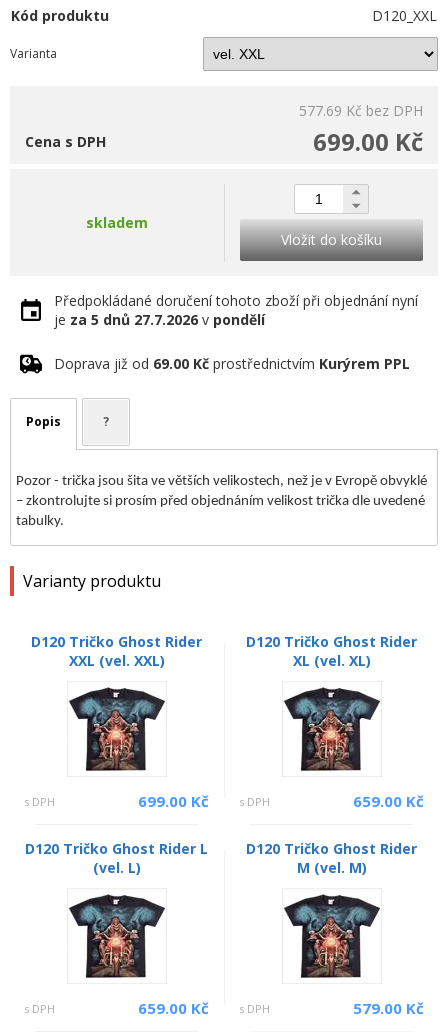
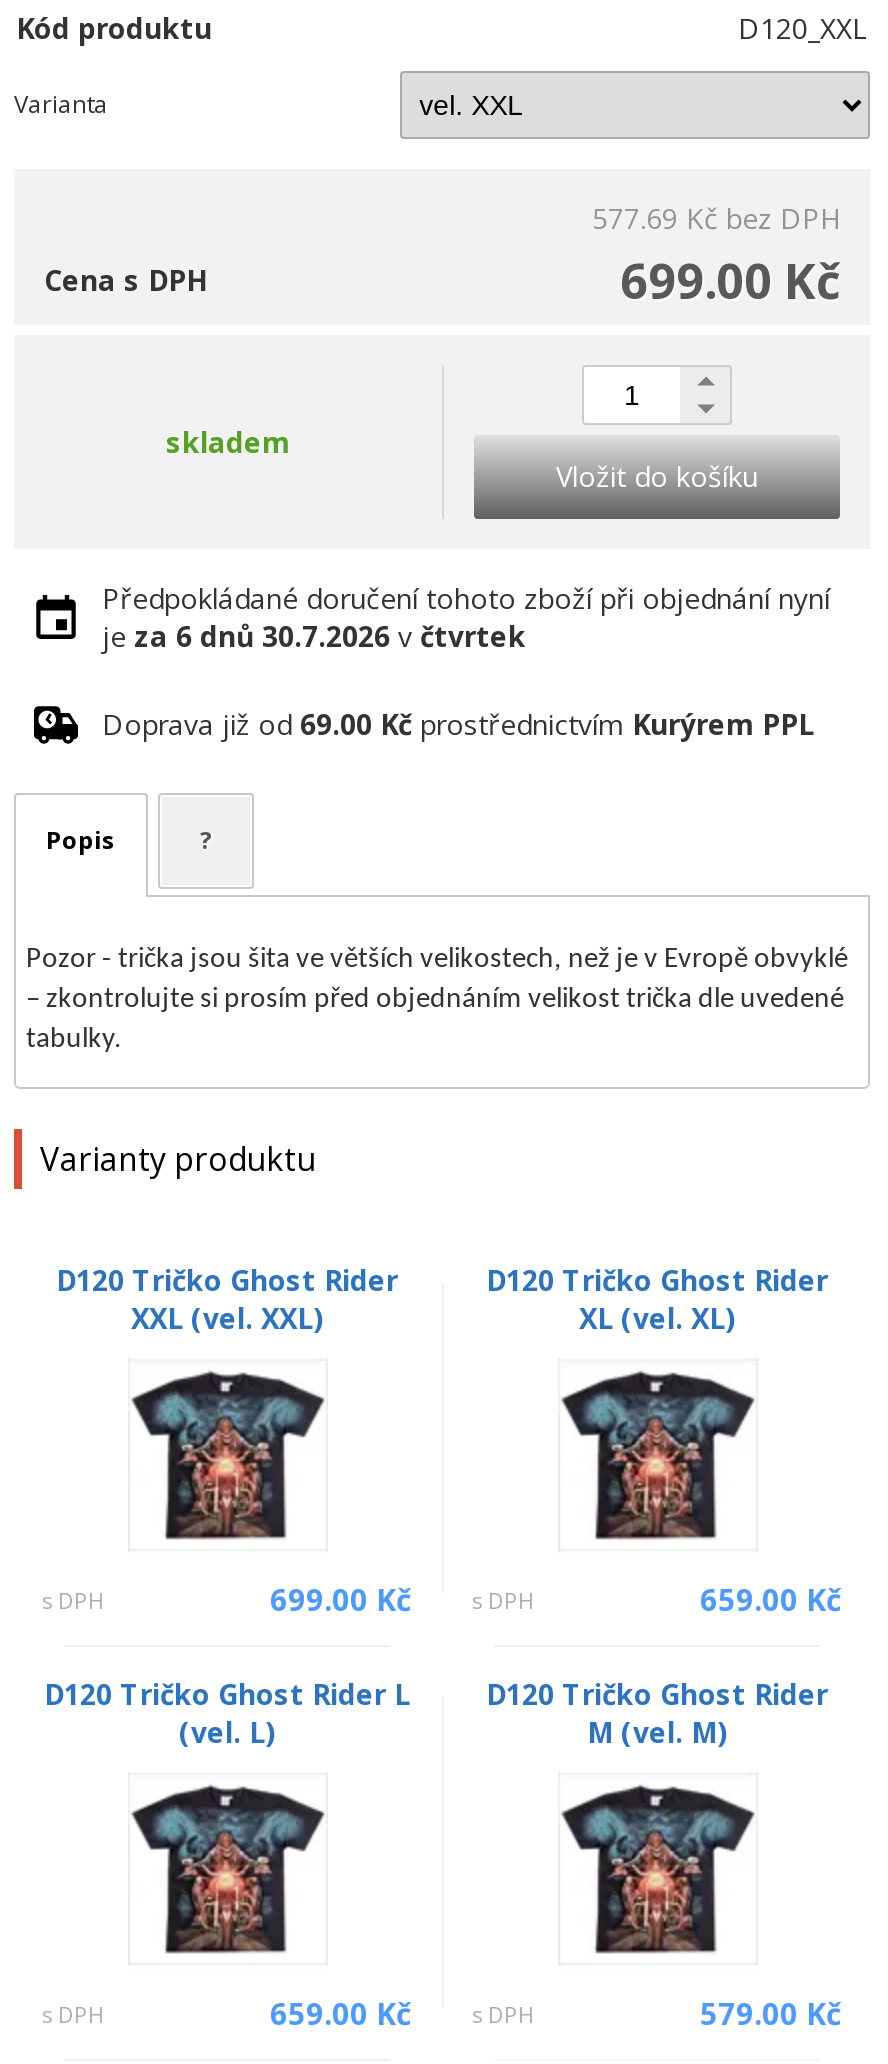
- je za 5 dnů 27.7.2026 v pondělí
+ je za 6 dnů 30.7.2026 v čtvrtek
